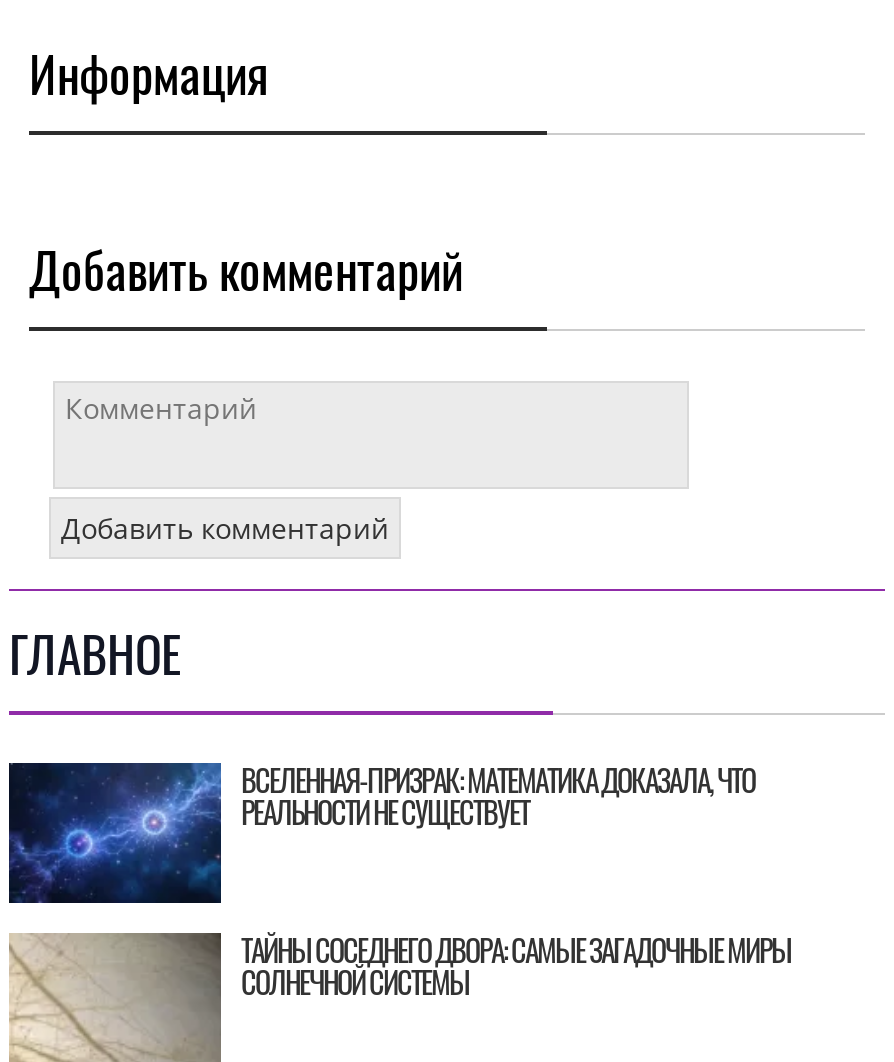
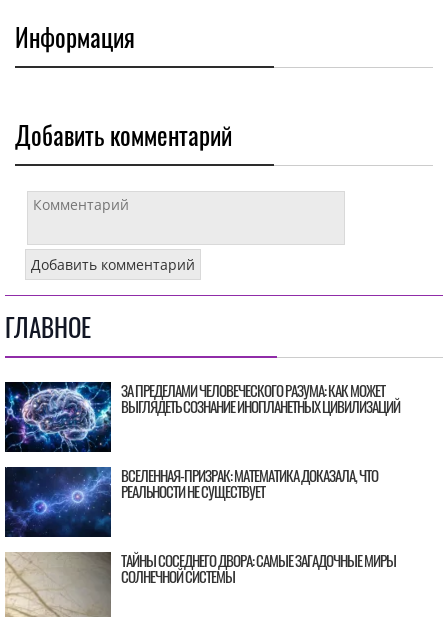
+ [image]
+ ЗА ПРЕДЕЛАМИ ЧЕЛОВЕЧЕСКОГО РАЗУМА: КАК МОЖЕТ
+ ВЫГЛЯДЕТЬ СОЗНАНИЕ ИНОПЛАНЕТНЫХ ЦИВИЛИЗАЦИЙ
